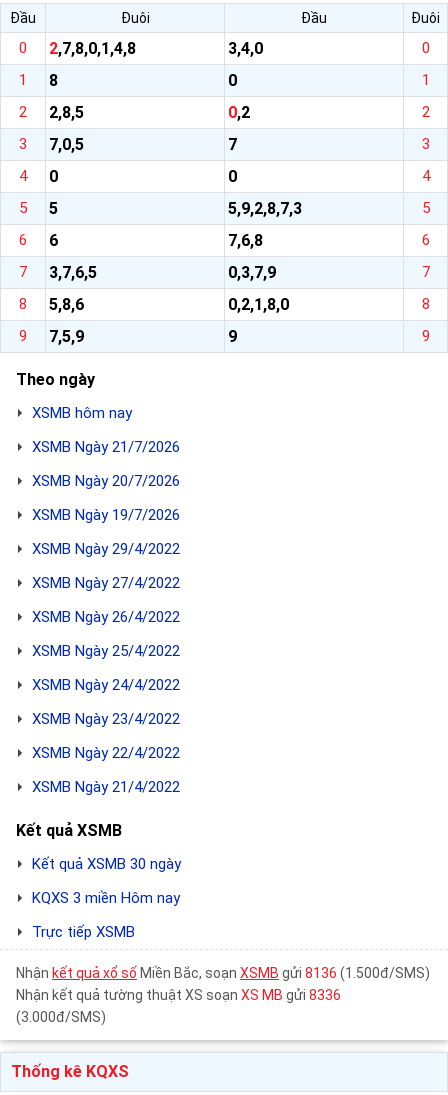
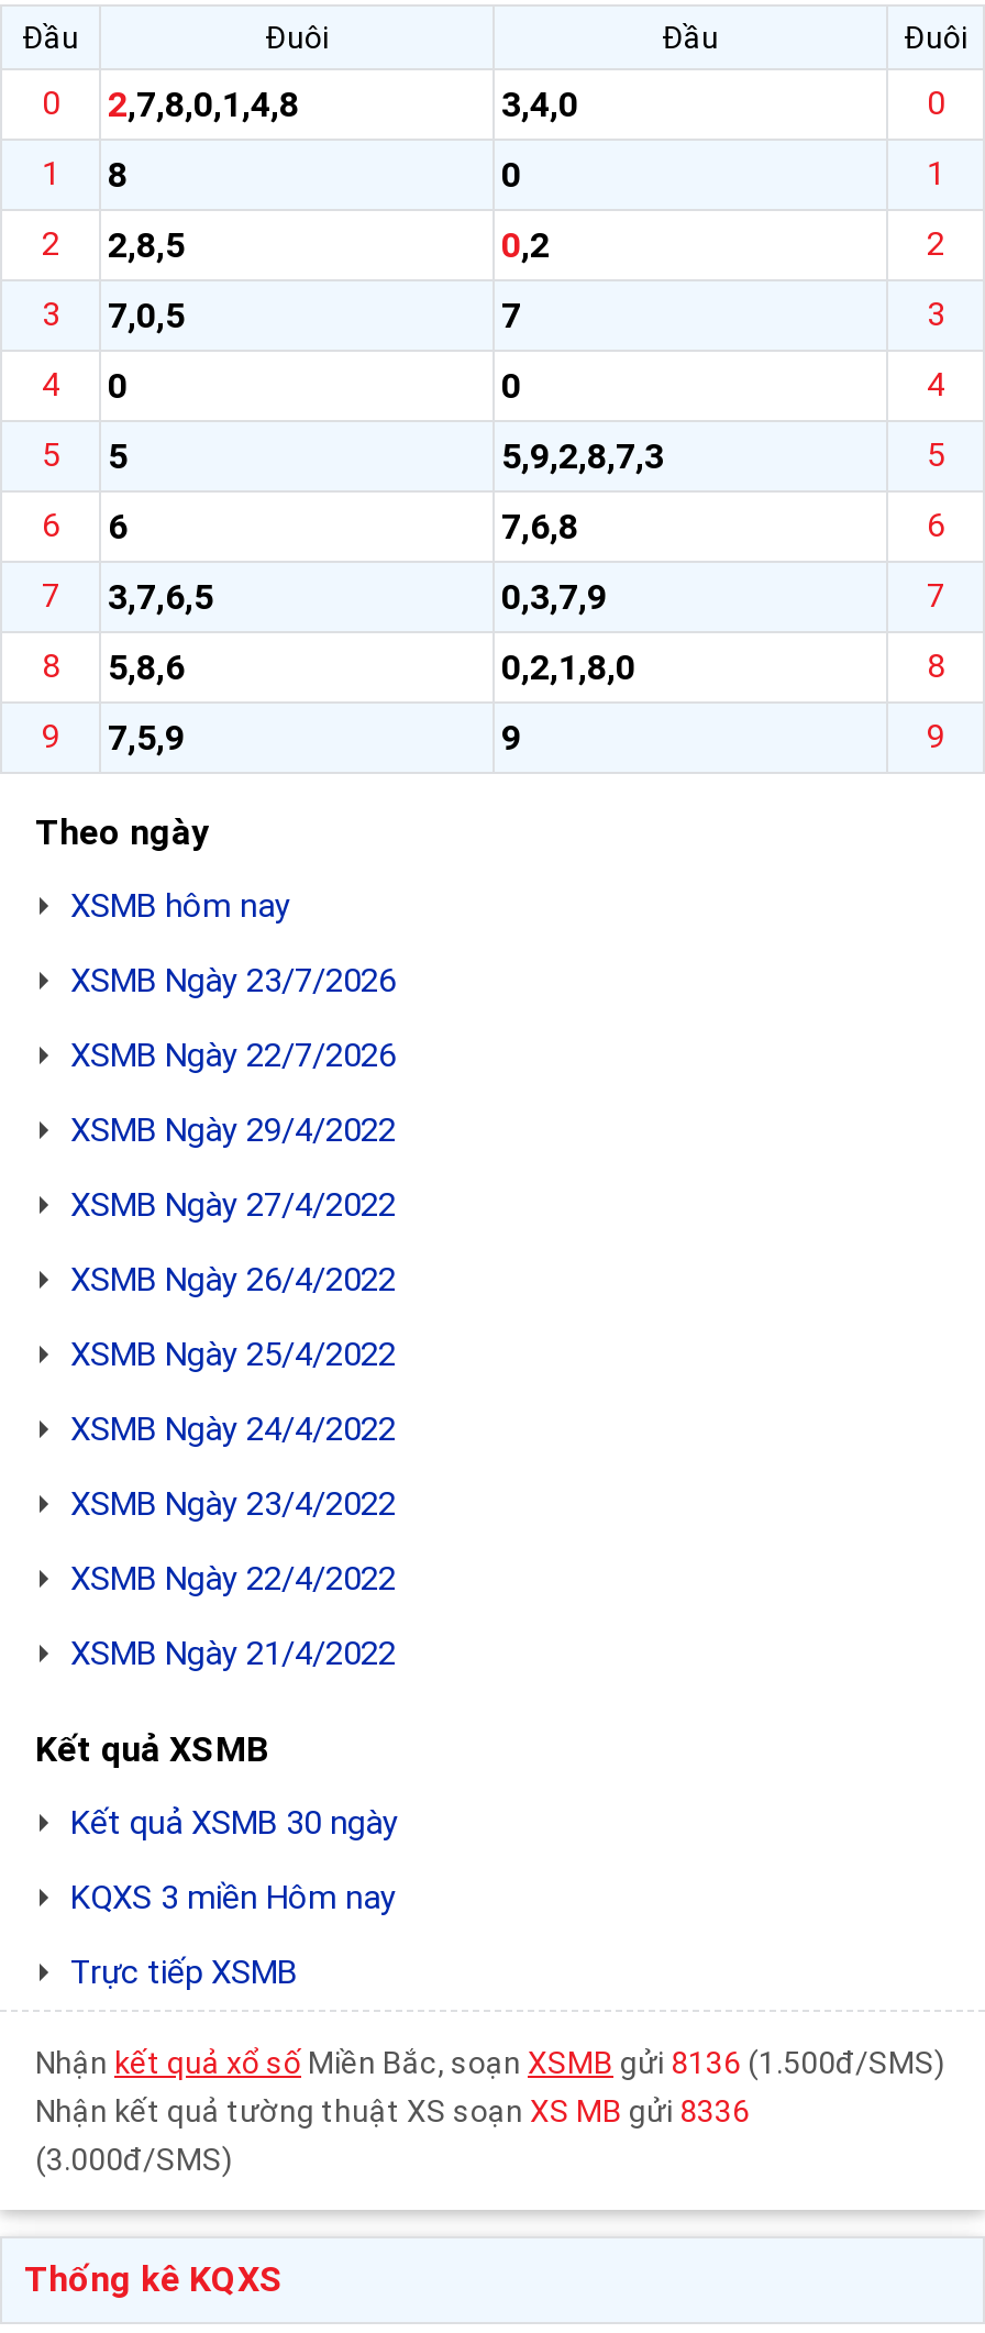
- XSMB Ngày 21/7/2026
- XSMB Ngày 20/7/2026
- XSMB Ngày 19/7/2026
+ XSMB Ngày 23/7/2026
+ XSMB Ngày 22/7/2026
